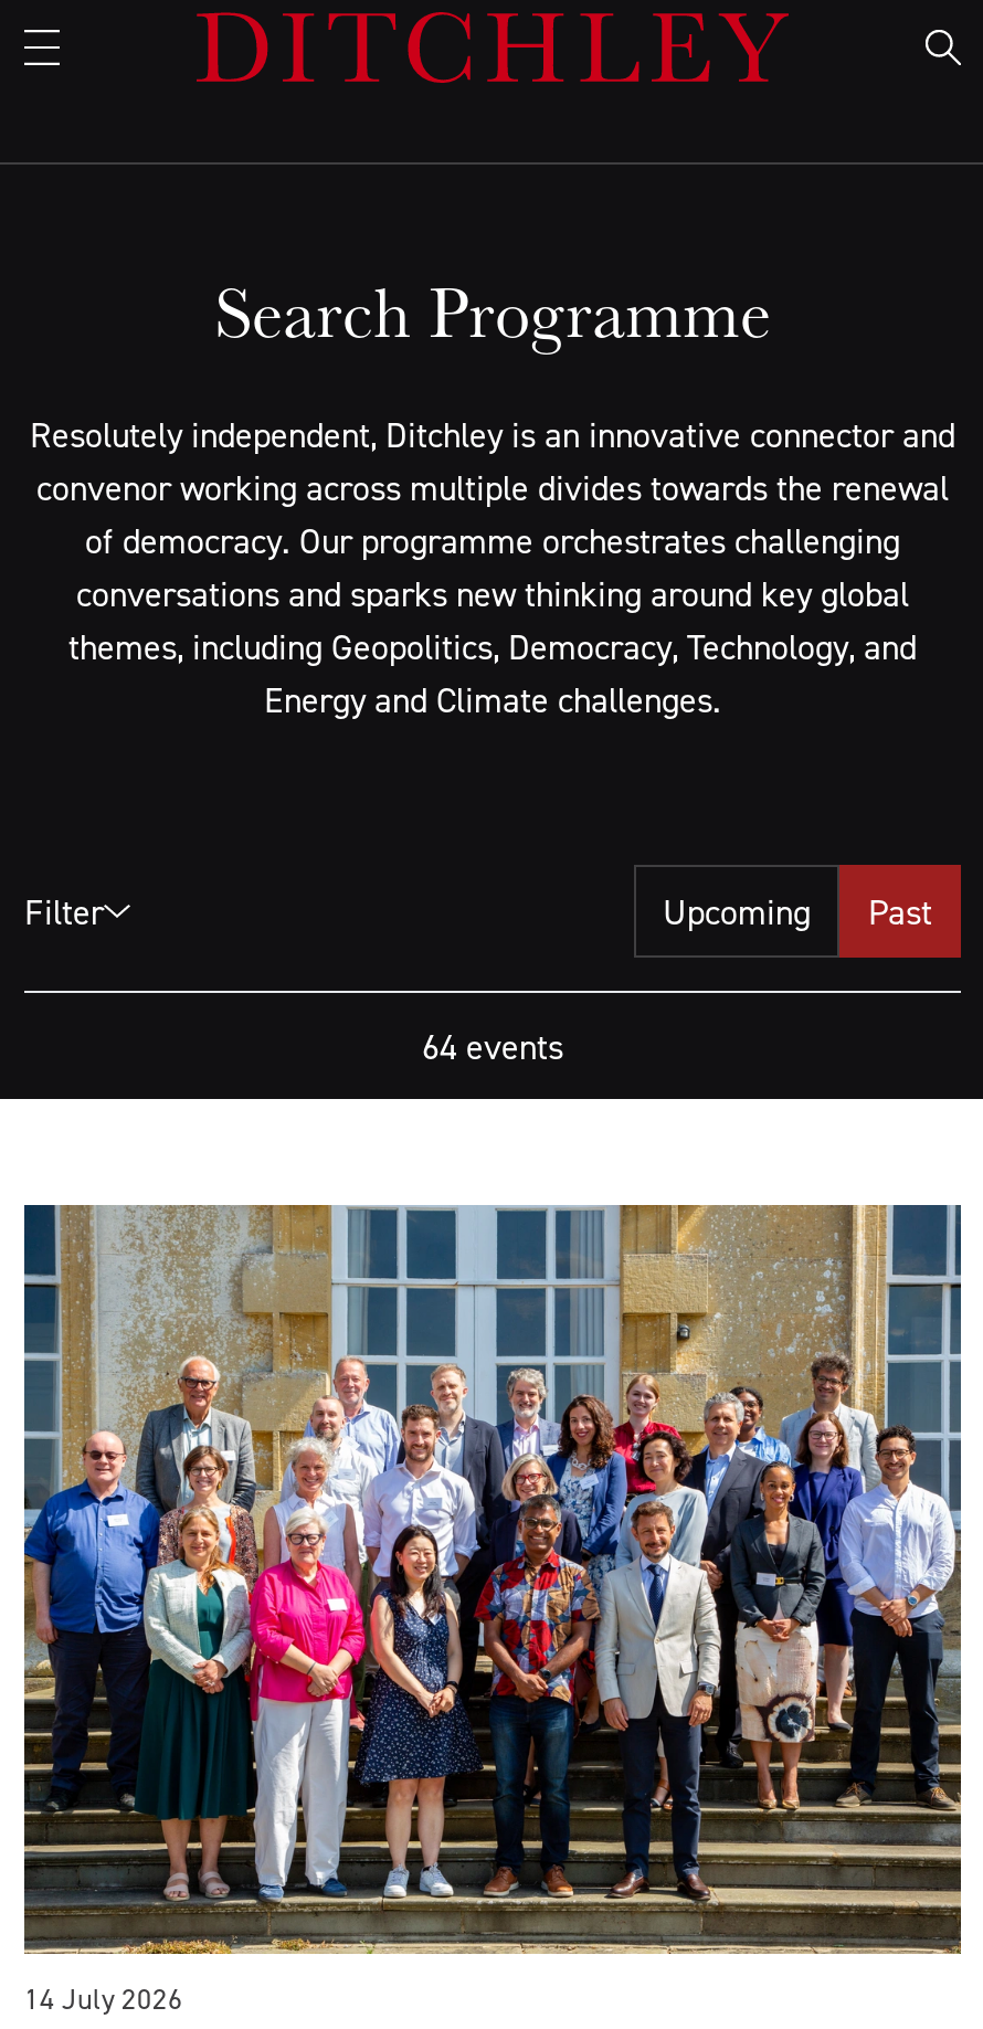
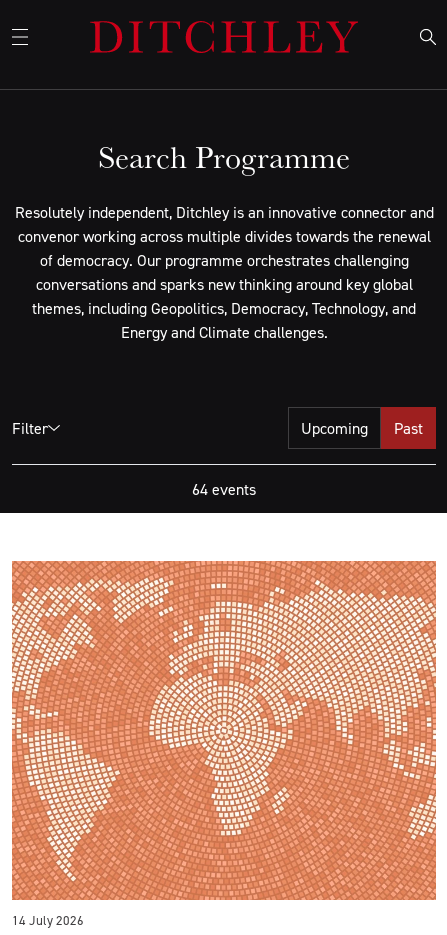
- [image]
+ [image]
